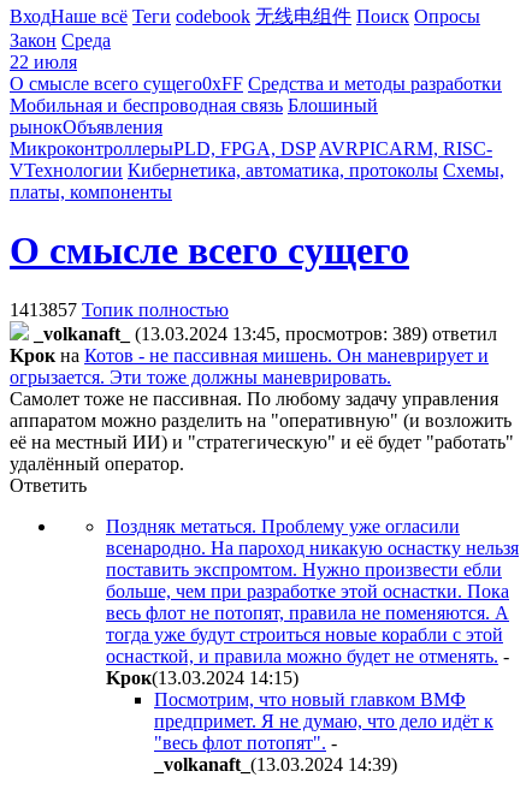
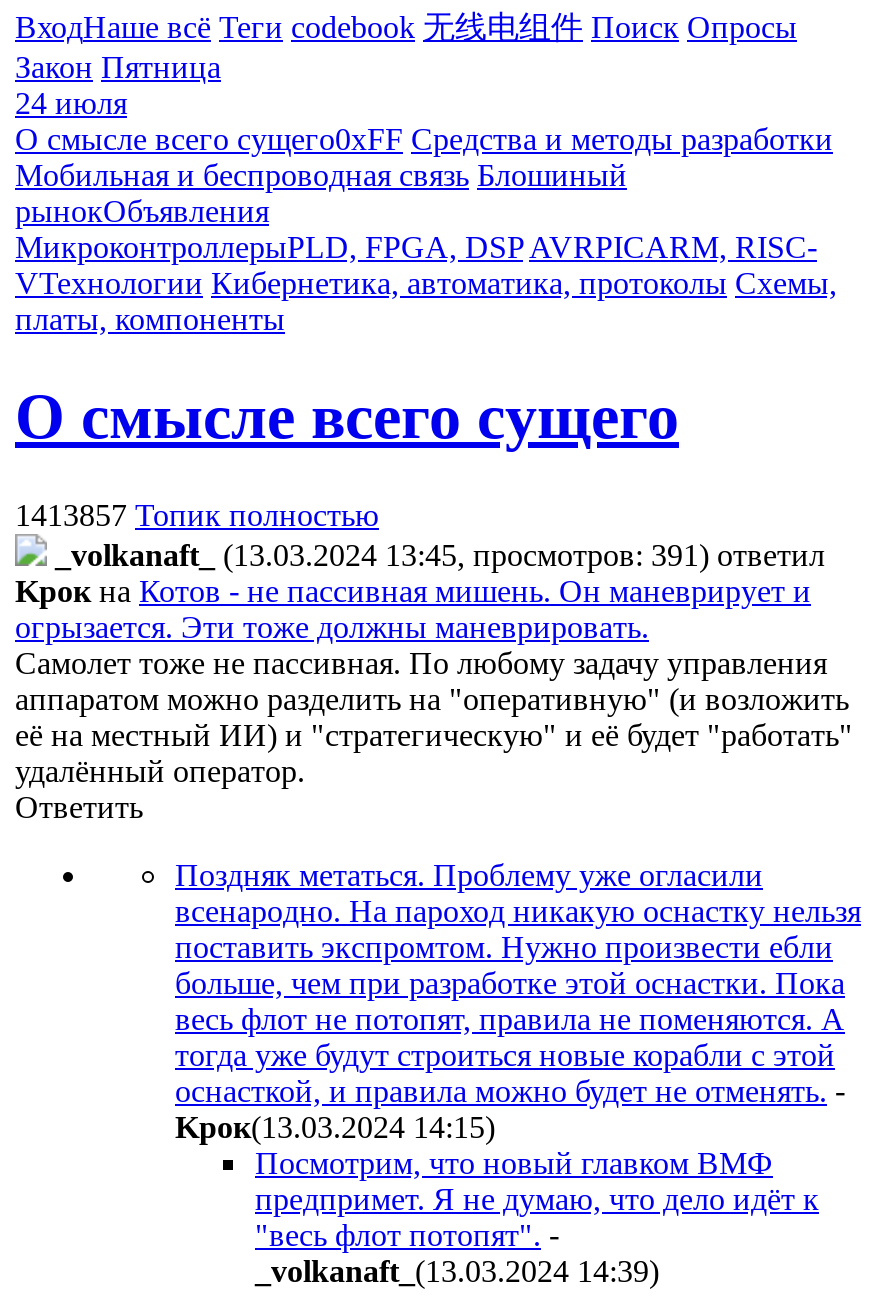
- Закон Среда
+ Закон Пятница

- 22 июля
+ 24 июля

- _volkanaft_ (13.03.2024 13:45, просмотров: 389) ответил
+ _volkanaft_ (13.03.2024 13:45, просмотров: 391) ответил
